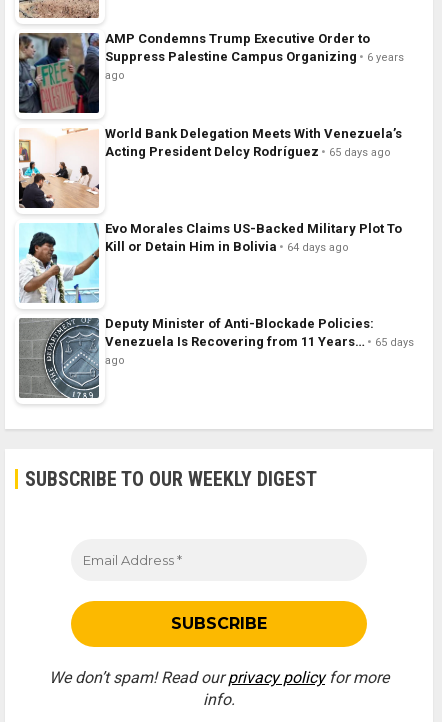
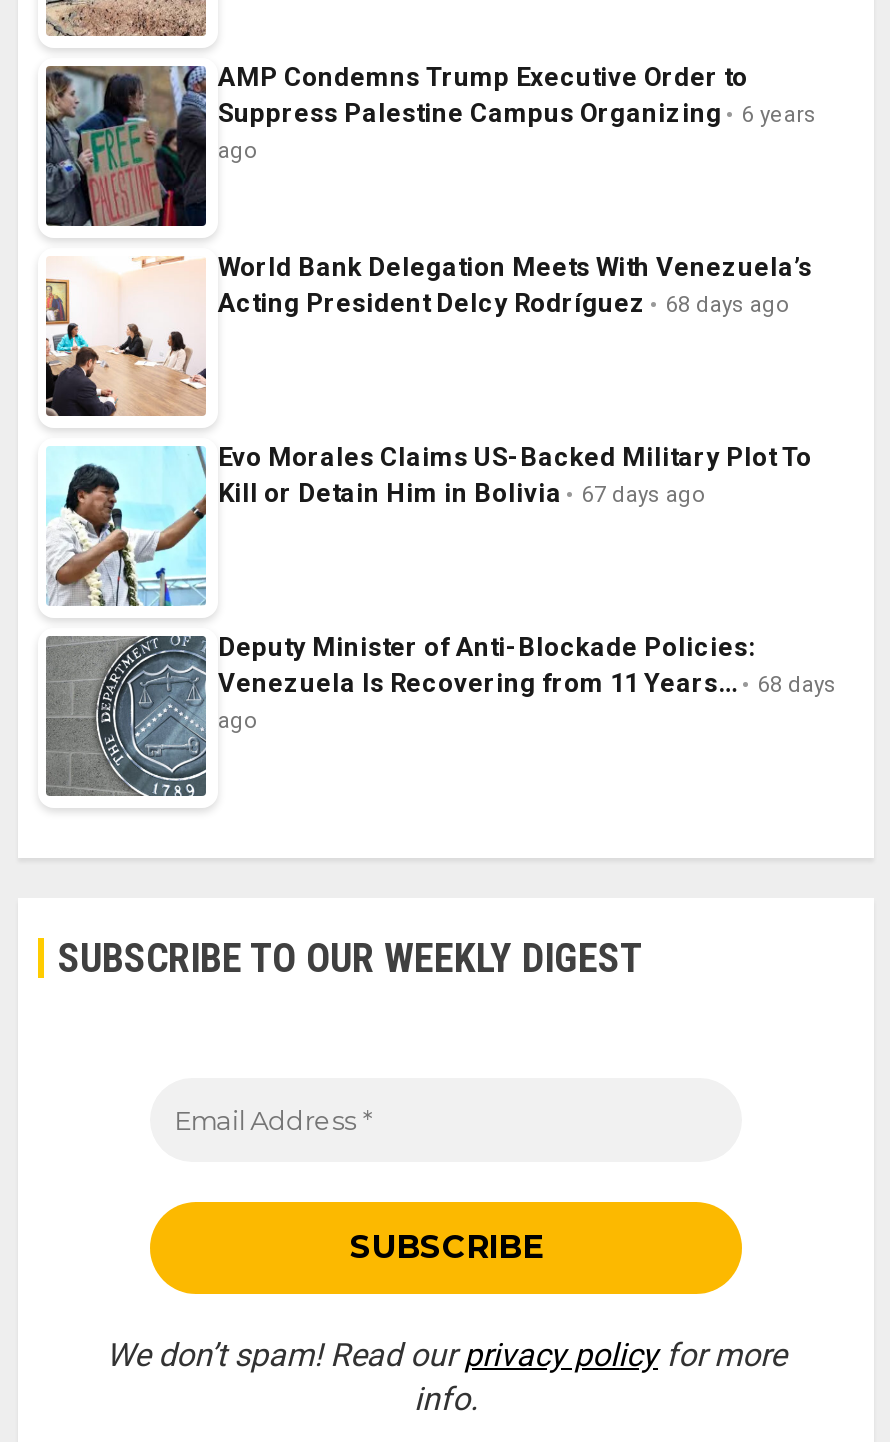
- Acting President Delcy Rodríguez 65 days ago
+ Acting President Delcy Rodríguez 68 days ago

- Kill or Detain Him in Bolivia 64 days ago
+ Kill or Detain Him in Bolivia 67 days ago

- Venezuela Is Recovering from 11 Years… 65 days
+ Venezuela Is Recovering from 11 Years… 68 days
